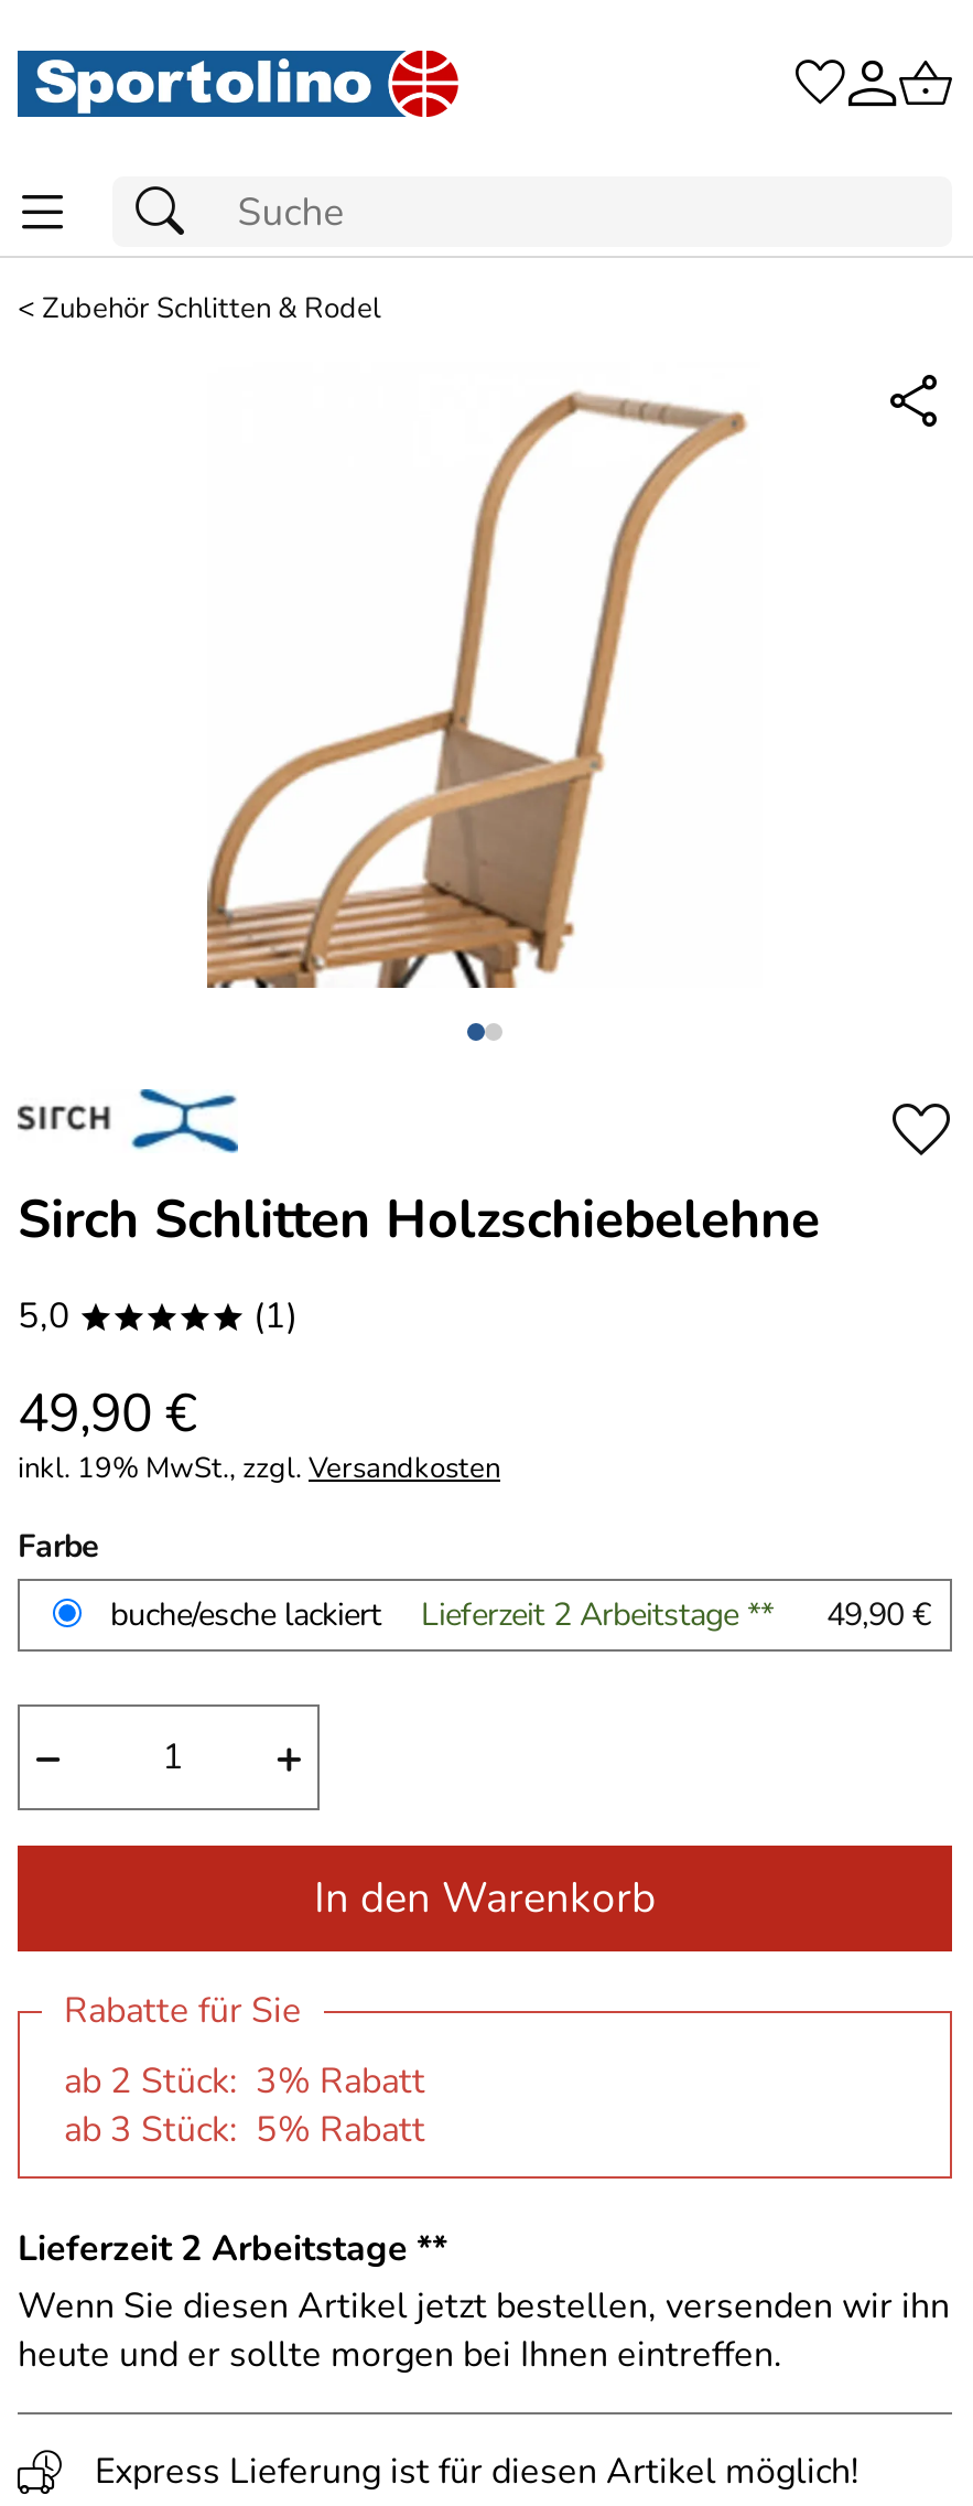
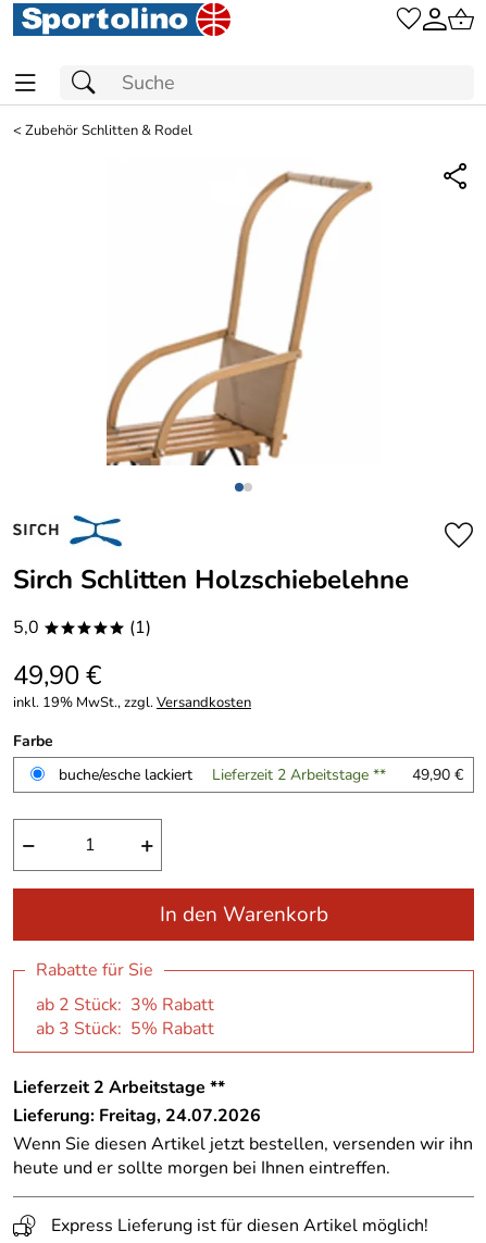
+ Lieferung: Freitag, 24.07.2026
